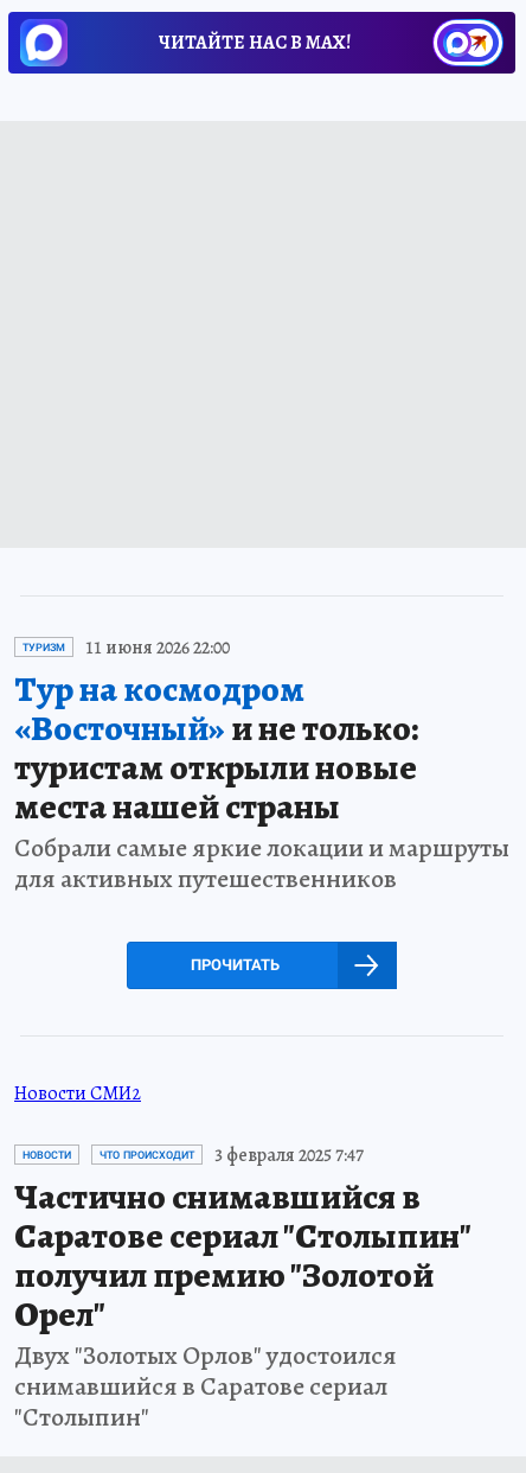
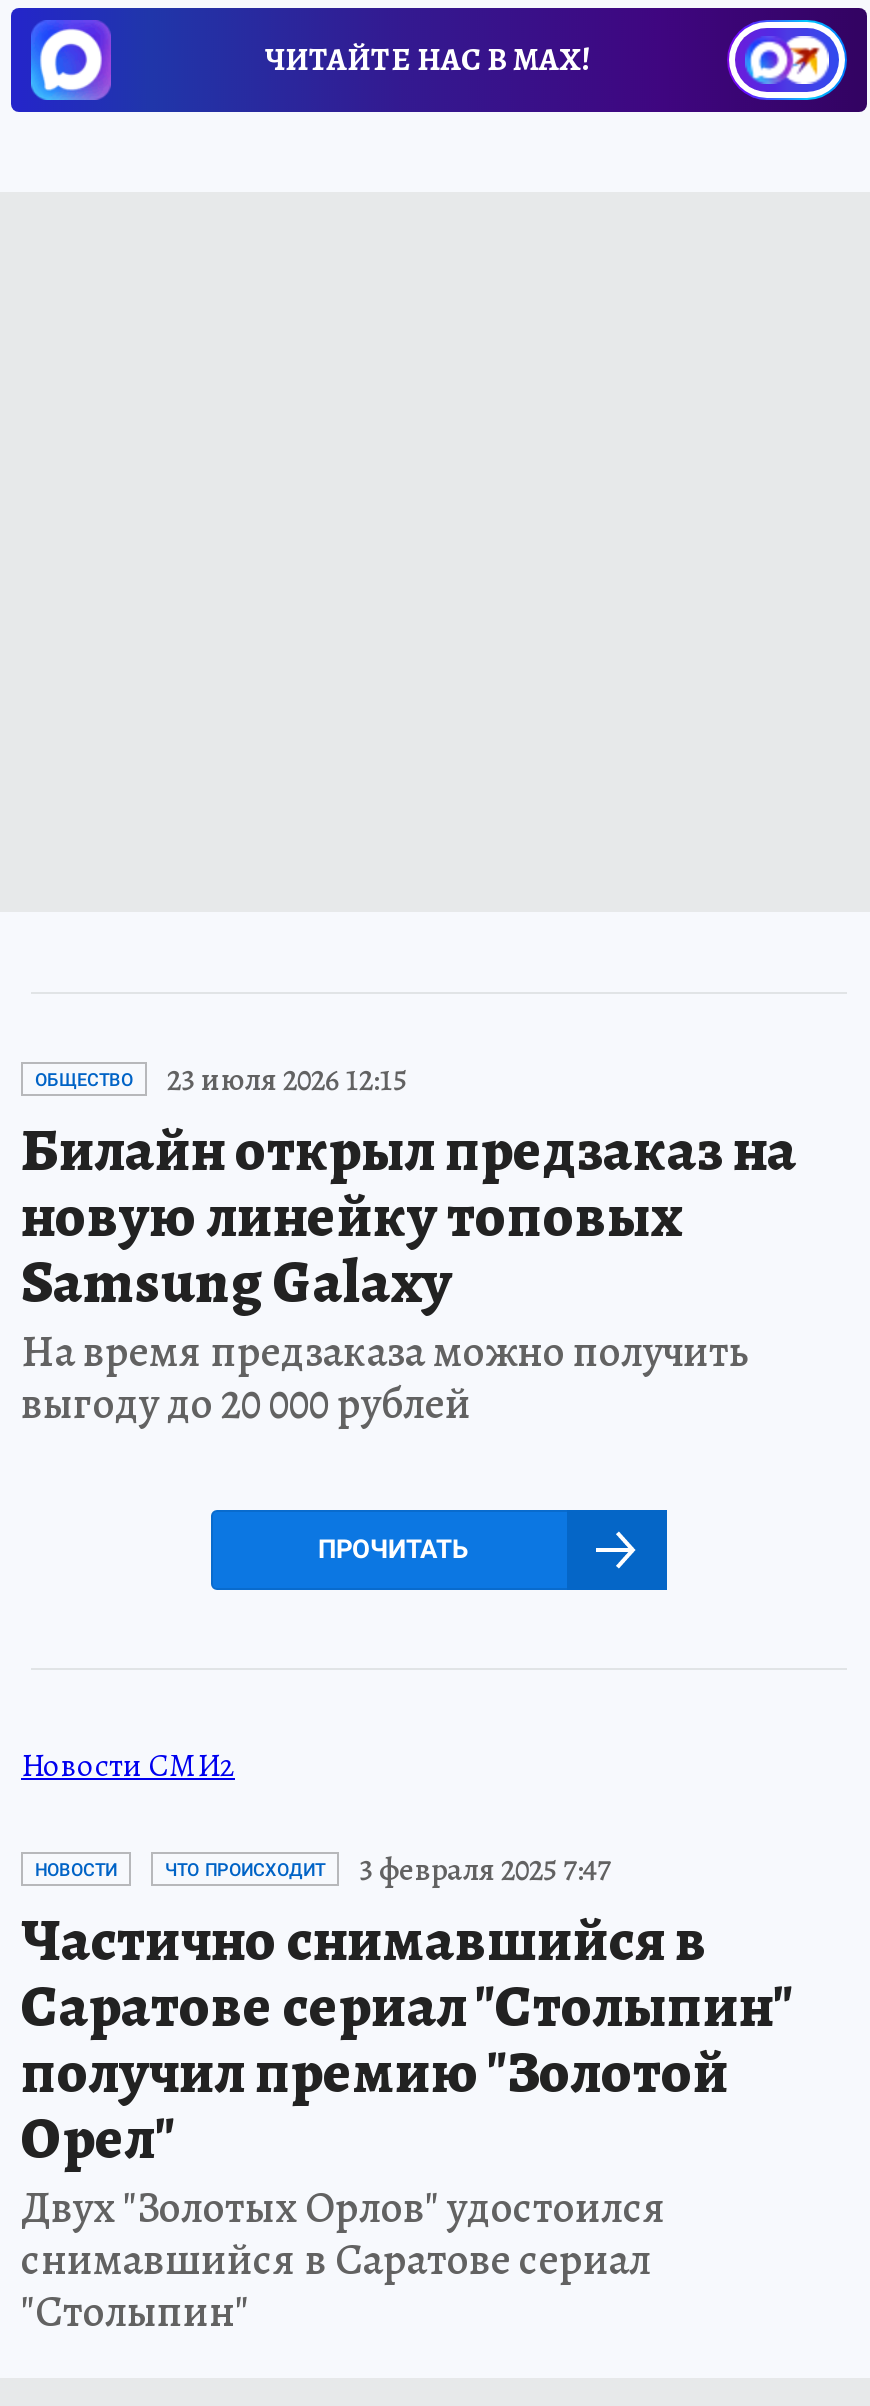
- ТУРИЗМ
- 11 июня 2026 22:00
- Тур на космодром
- «Восточный»и не только:
- туристам открыли новые
- места нашей страны
- Собрали самые яркие локации и маршруты
- для активных путешественников
+ ОБЩЕСТВО
+ 23 июля 2026 12:15
+ Билайн открыл предзаказ на
+ новую линейку топовых
+ Samsung Galaxy
+ На время предзаказа можно получить
+ выгоду до 20 000 рублей
